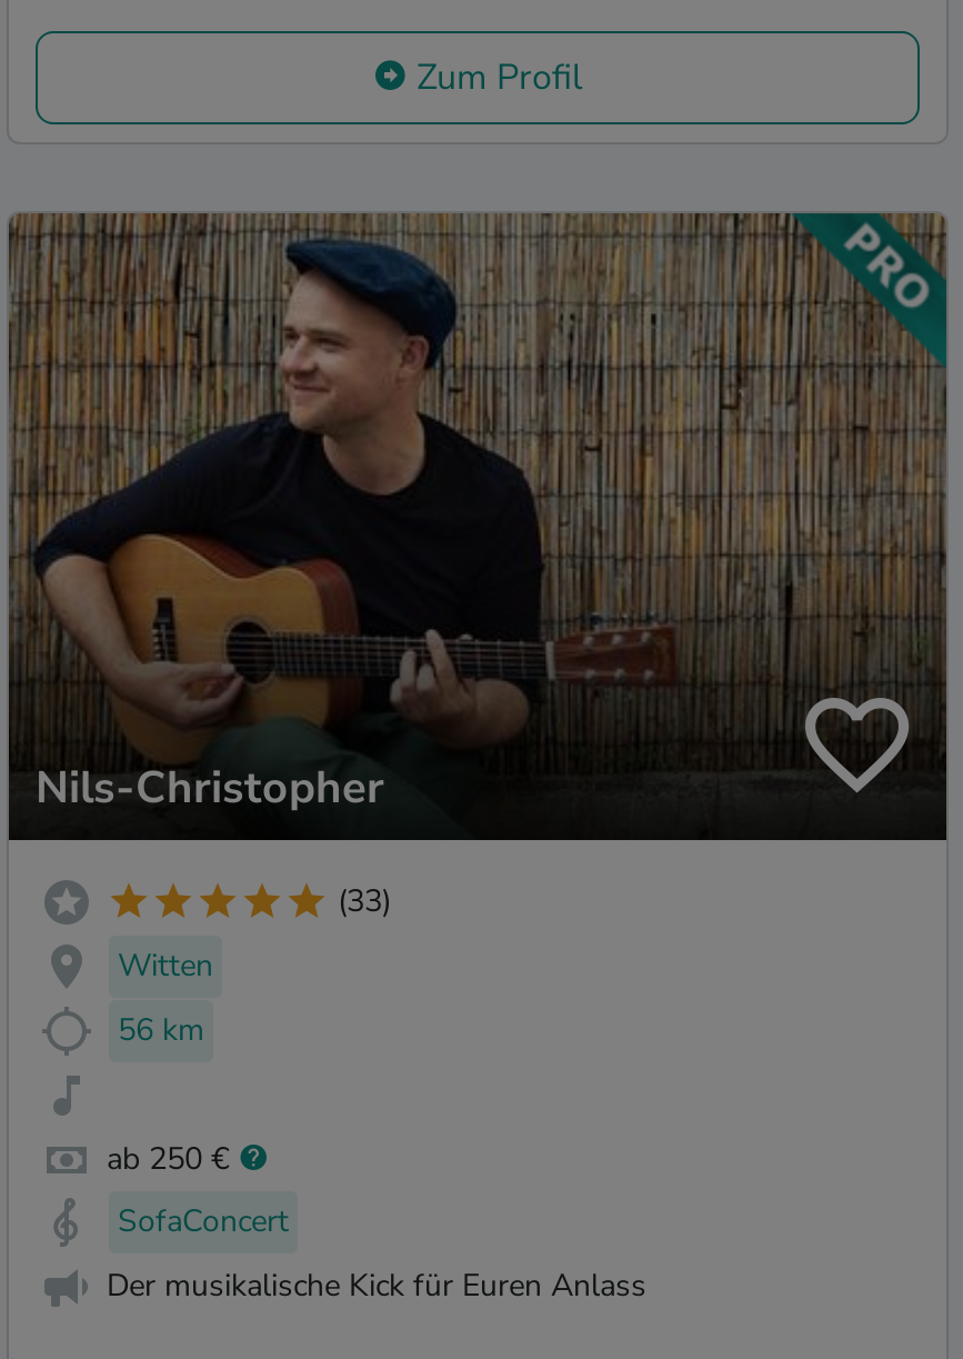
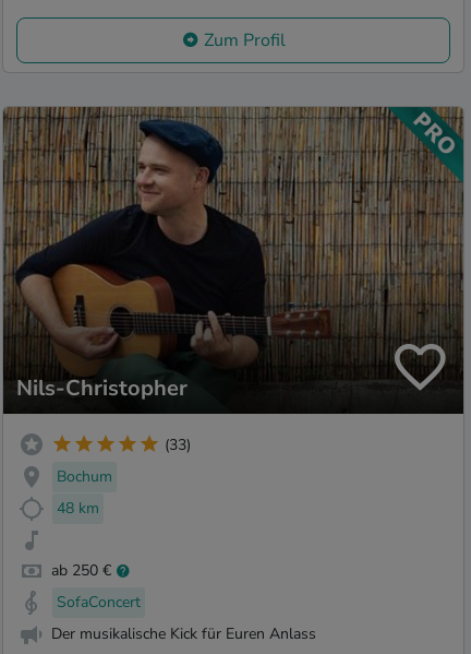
- Witten
+ Bochum

- 56 km
+ 48 km
